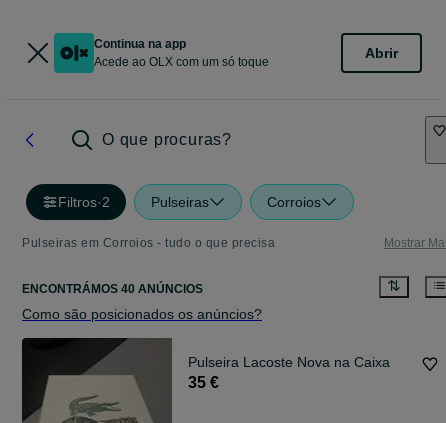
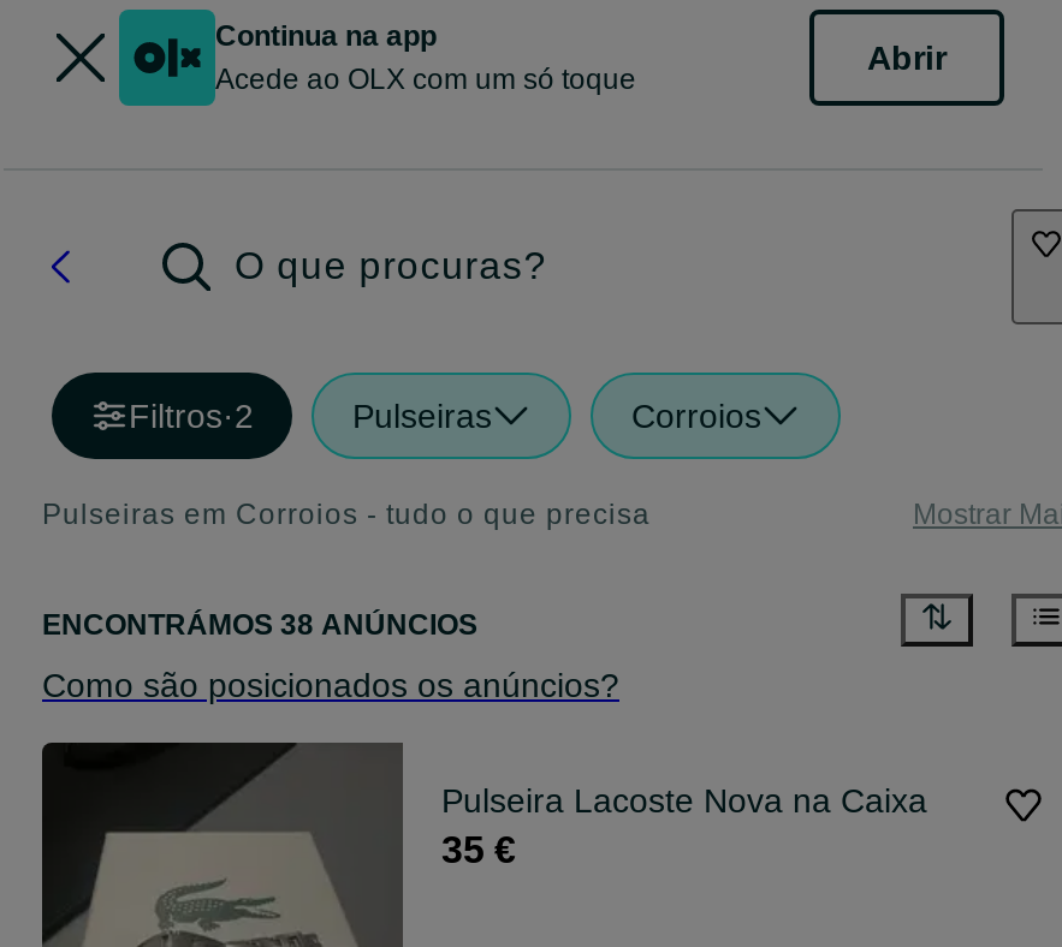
- ENCONTRÁMOS 40 ANÚNCIOS
+ ENCONTRÁMOS 38 ANÚNCIOS
